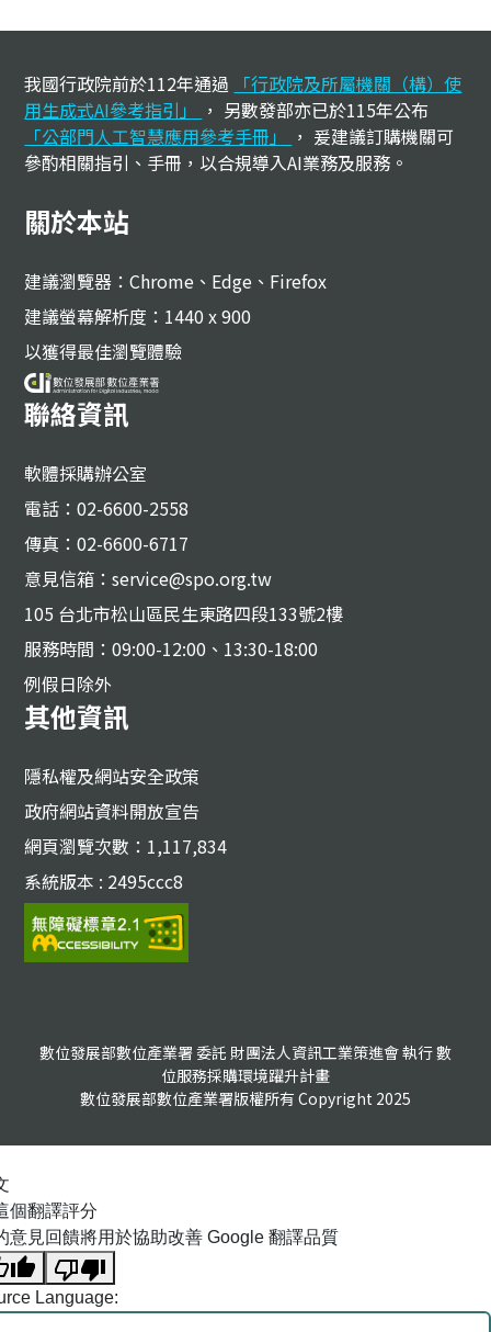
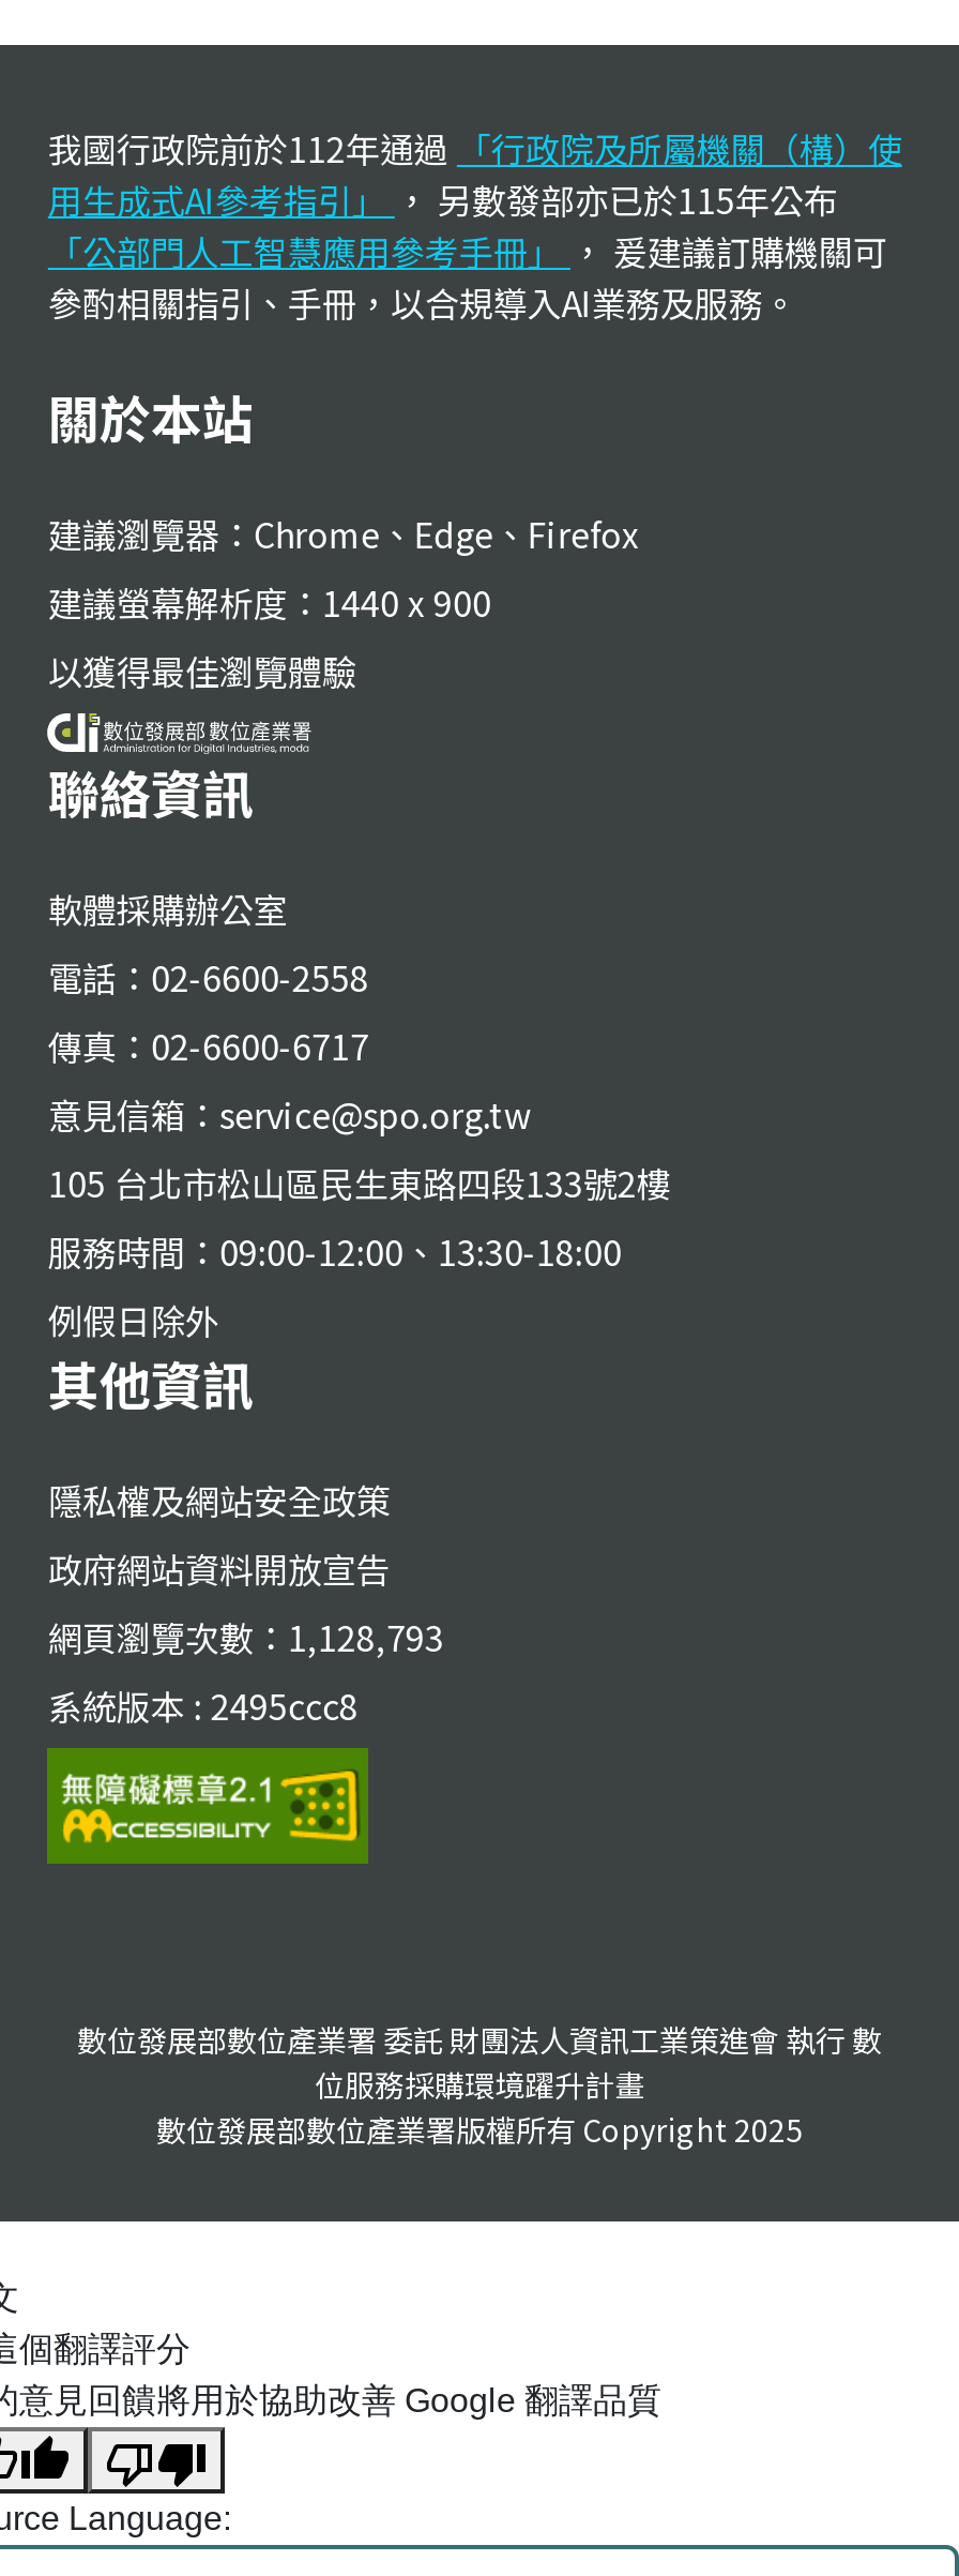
- 網頁瀏覽次數：1,117,834
+ 網頁瀏覽次數：1,128,793
